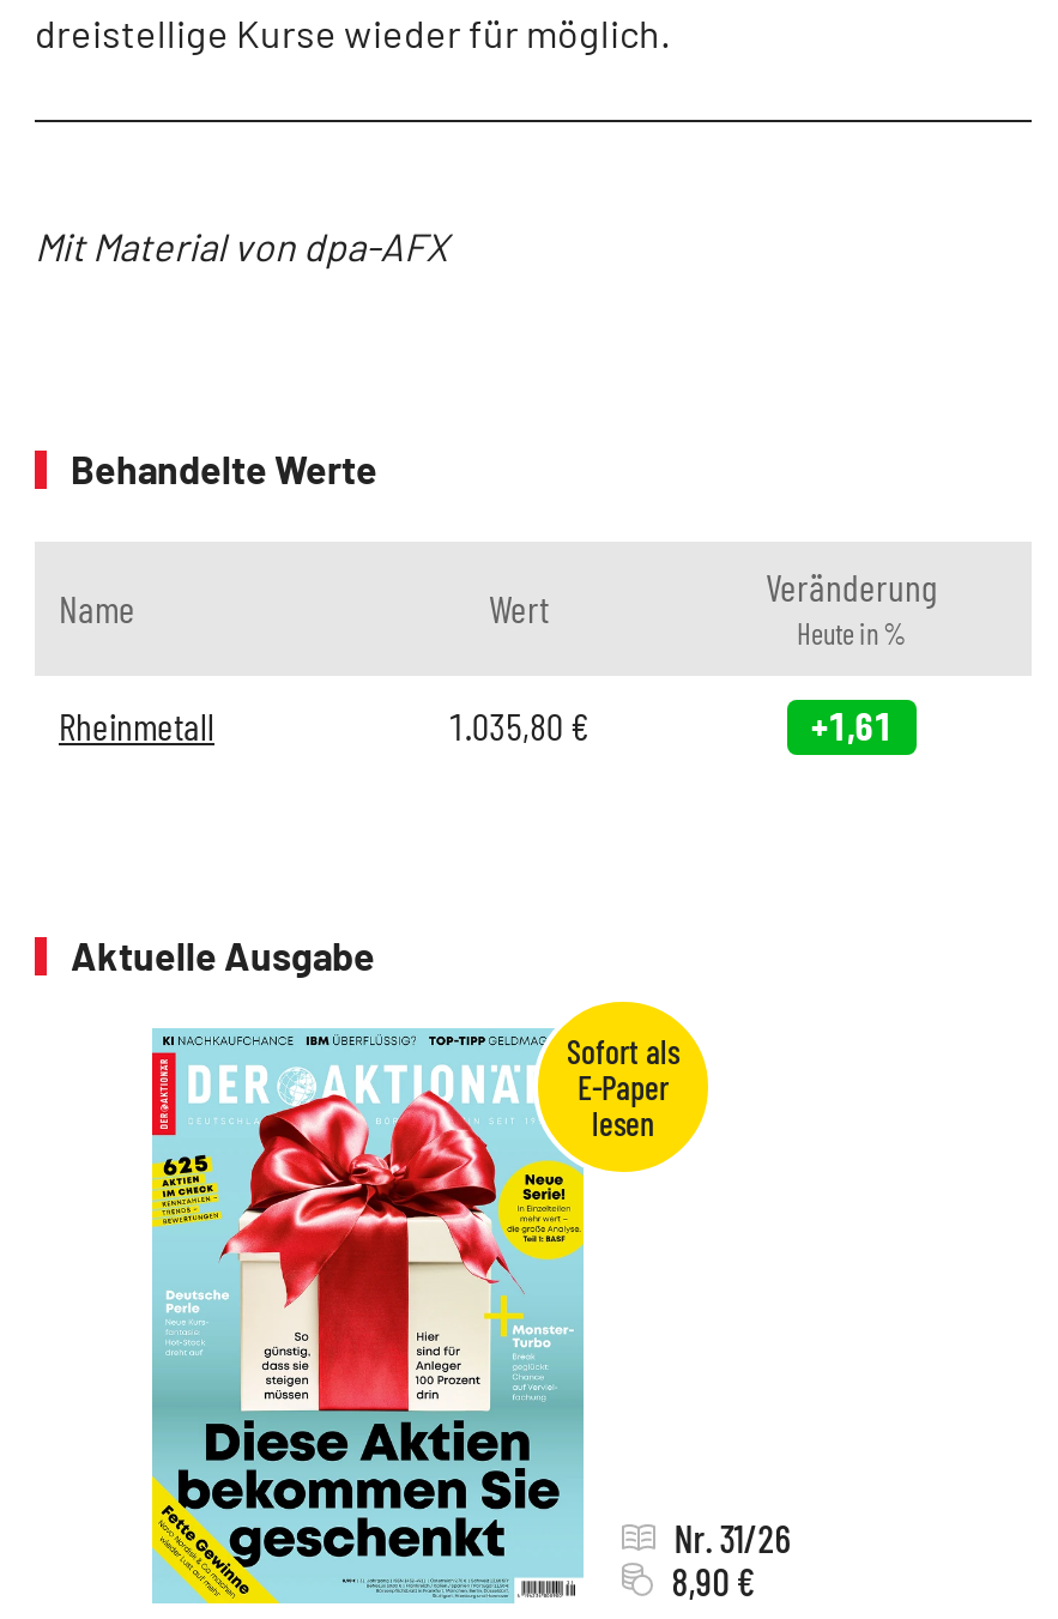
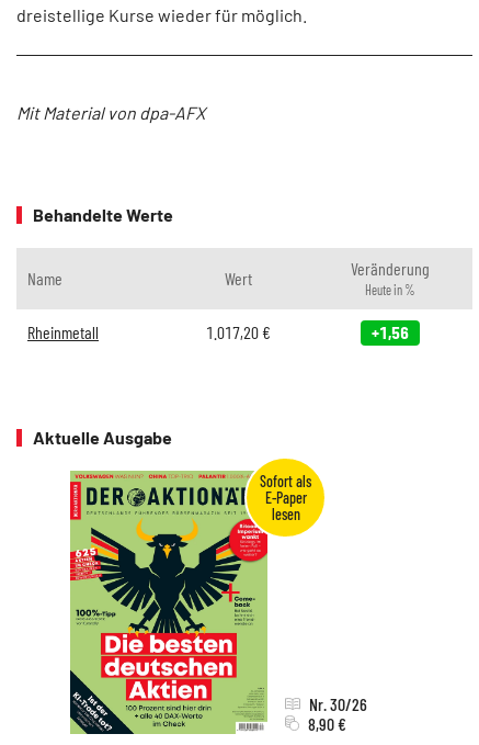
- 1.035,80 €
+ 1.017,20 €

- +1,61
+ +1,56

- [image]
- Nr. 31/26
+ [image]
+ Nr. 30/26
